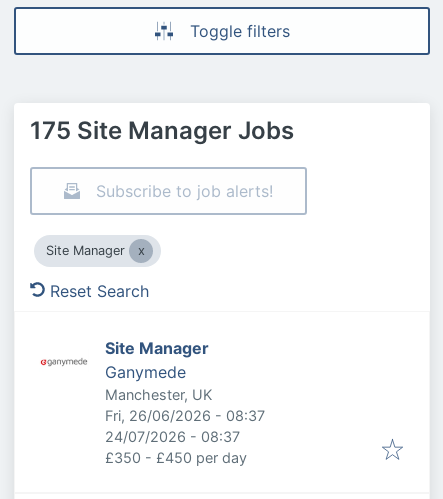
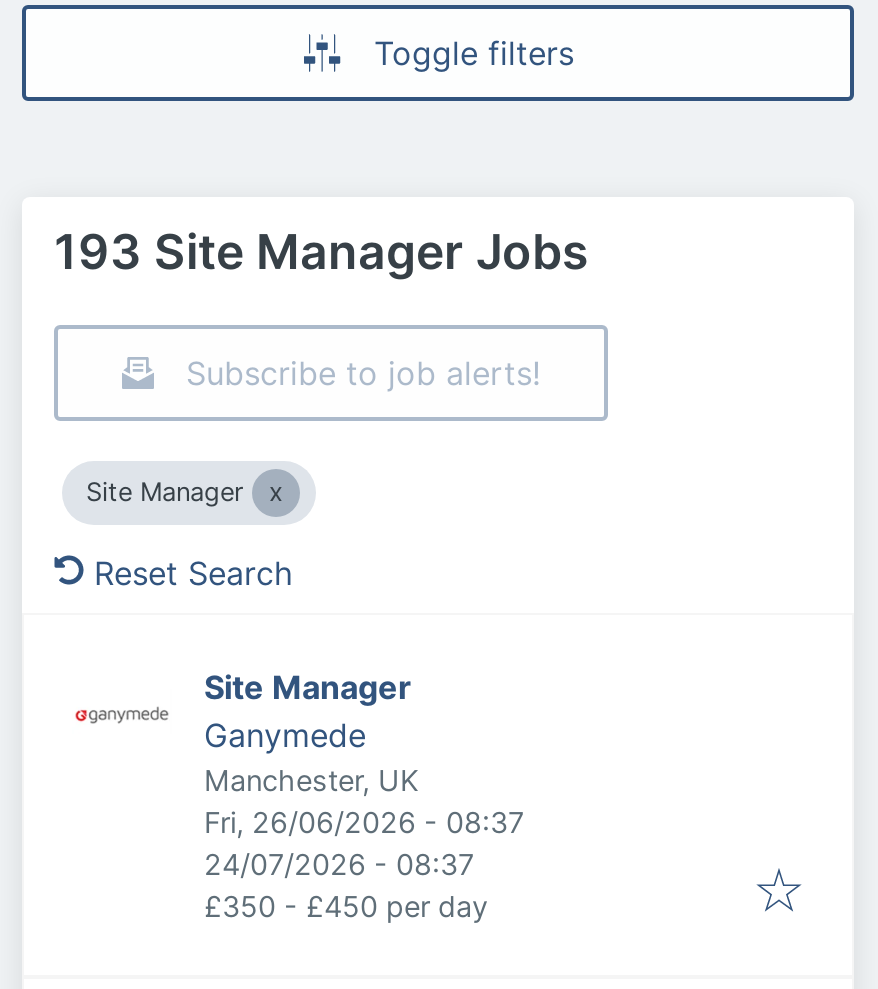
- 175 Site Manager Jobs
+ 193 Site Manager Jobs
